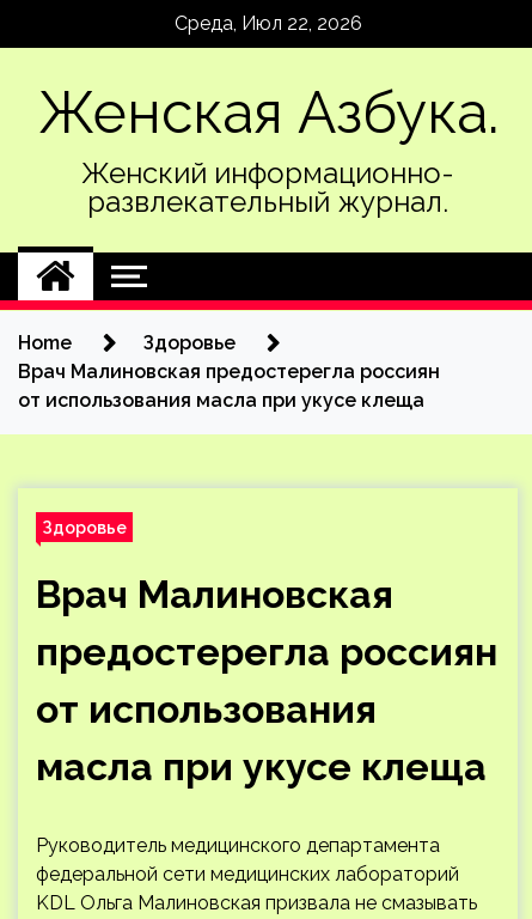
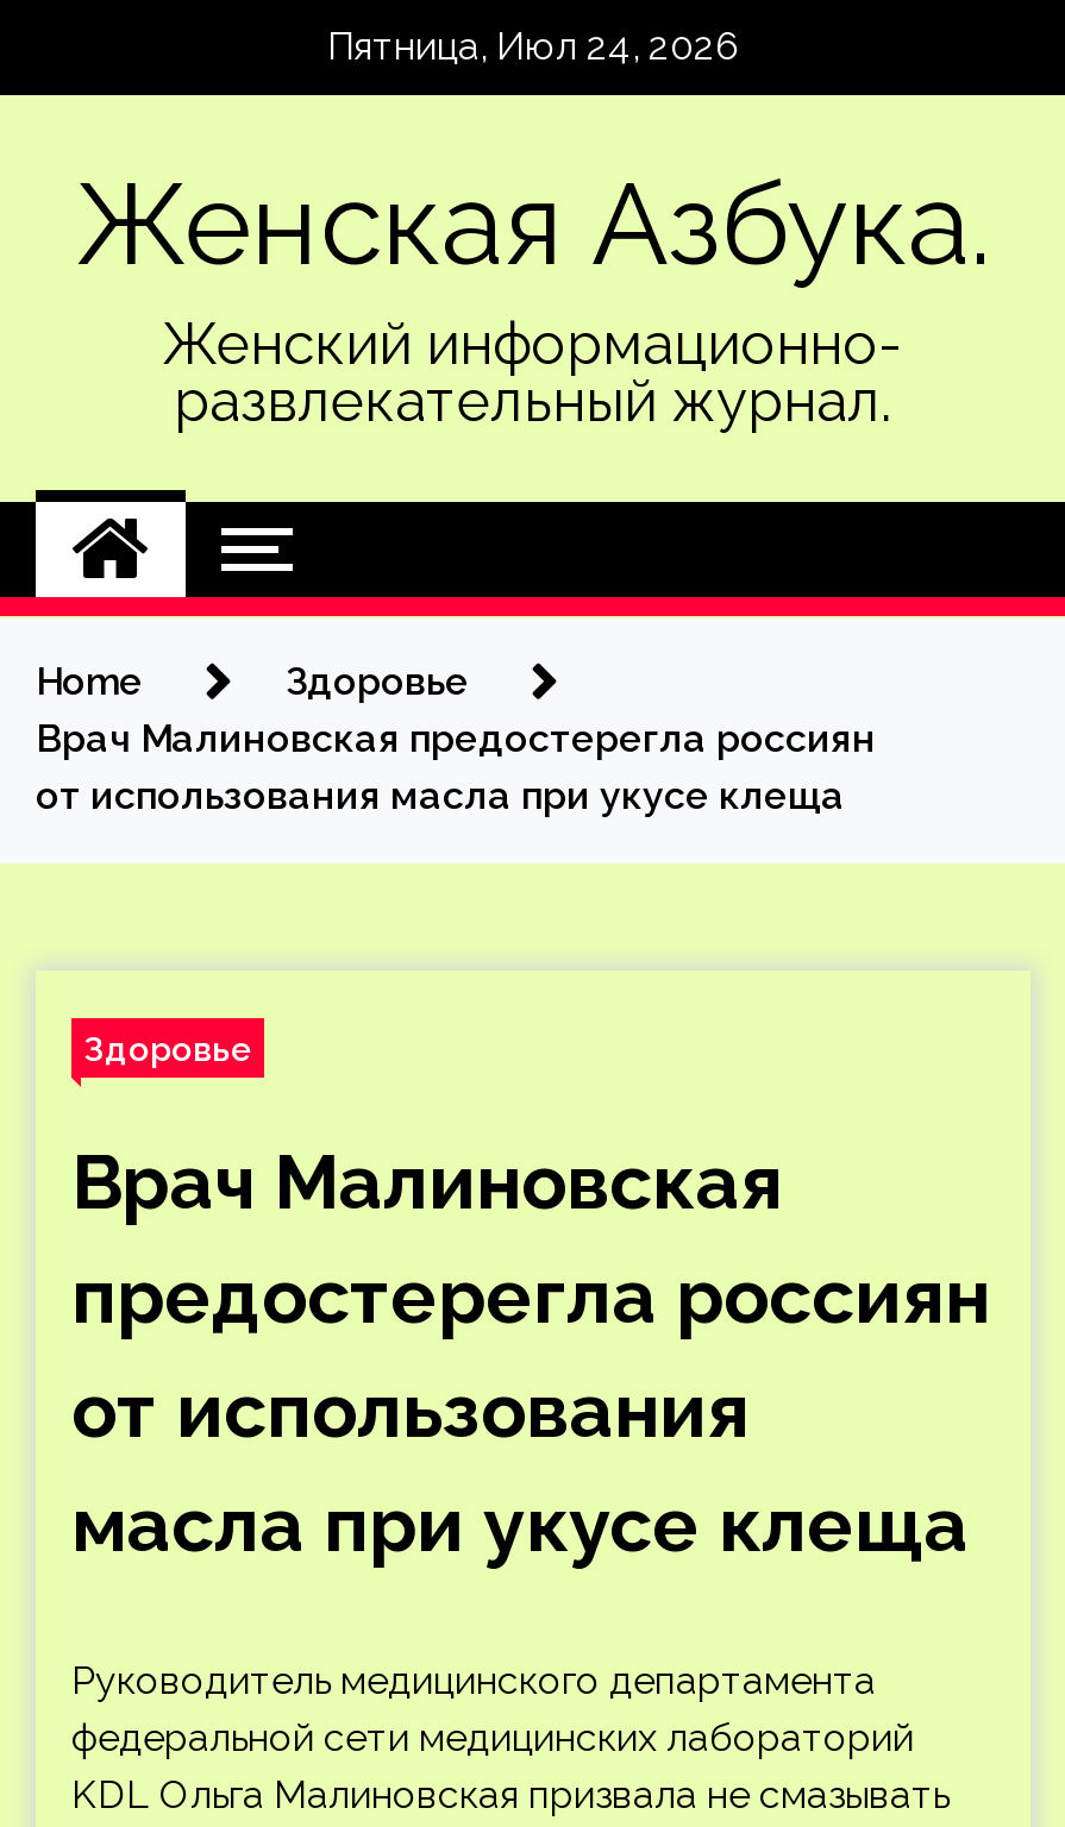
- Среда, Июл 22, 2026
+ Пятница, Июл 24, 2026
